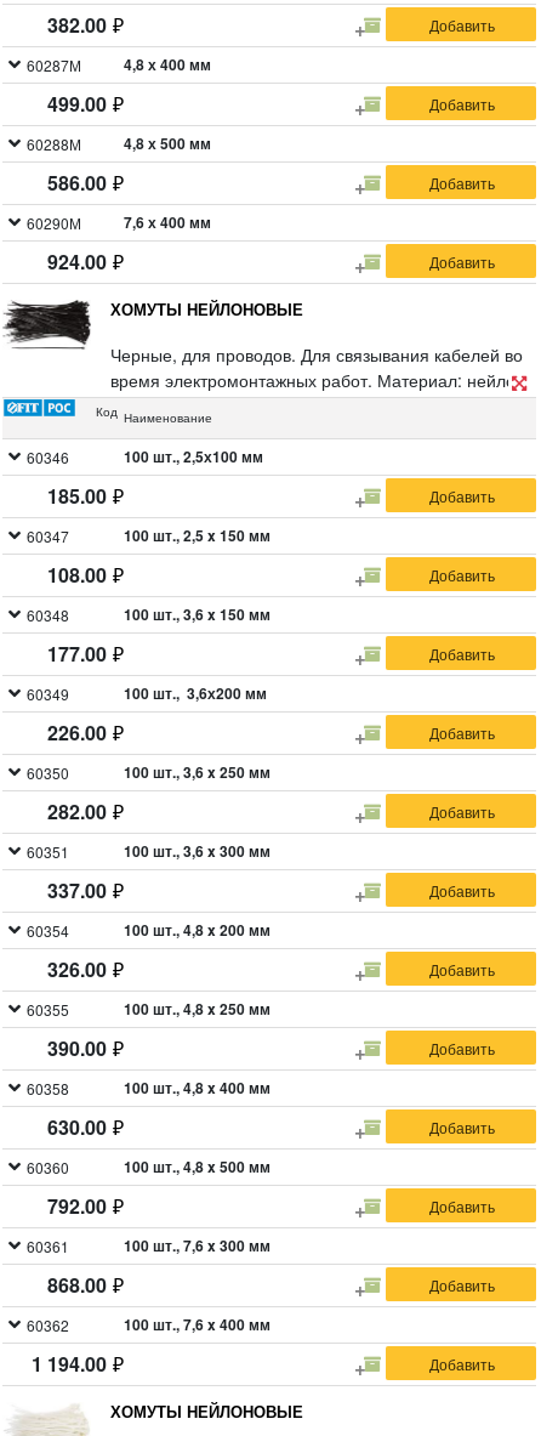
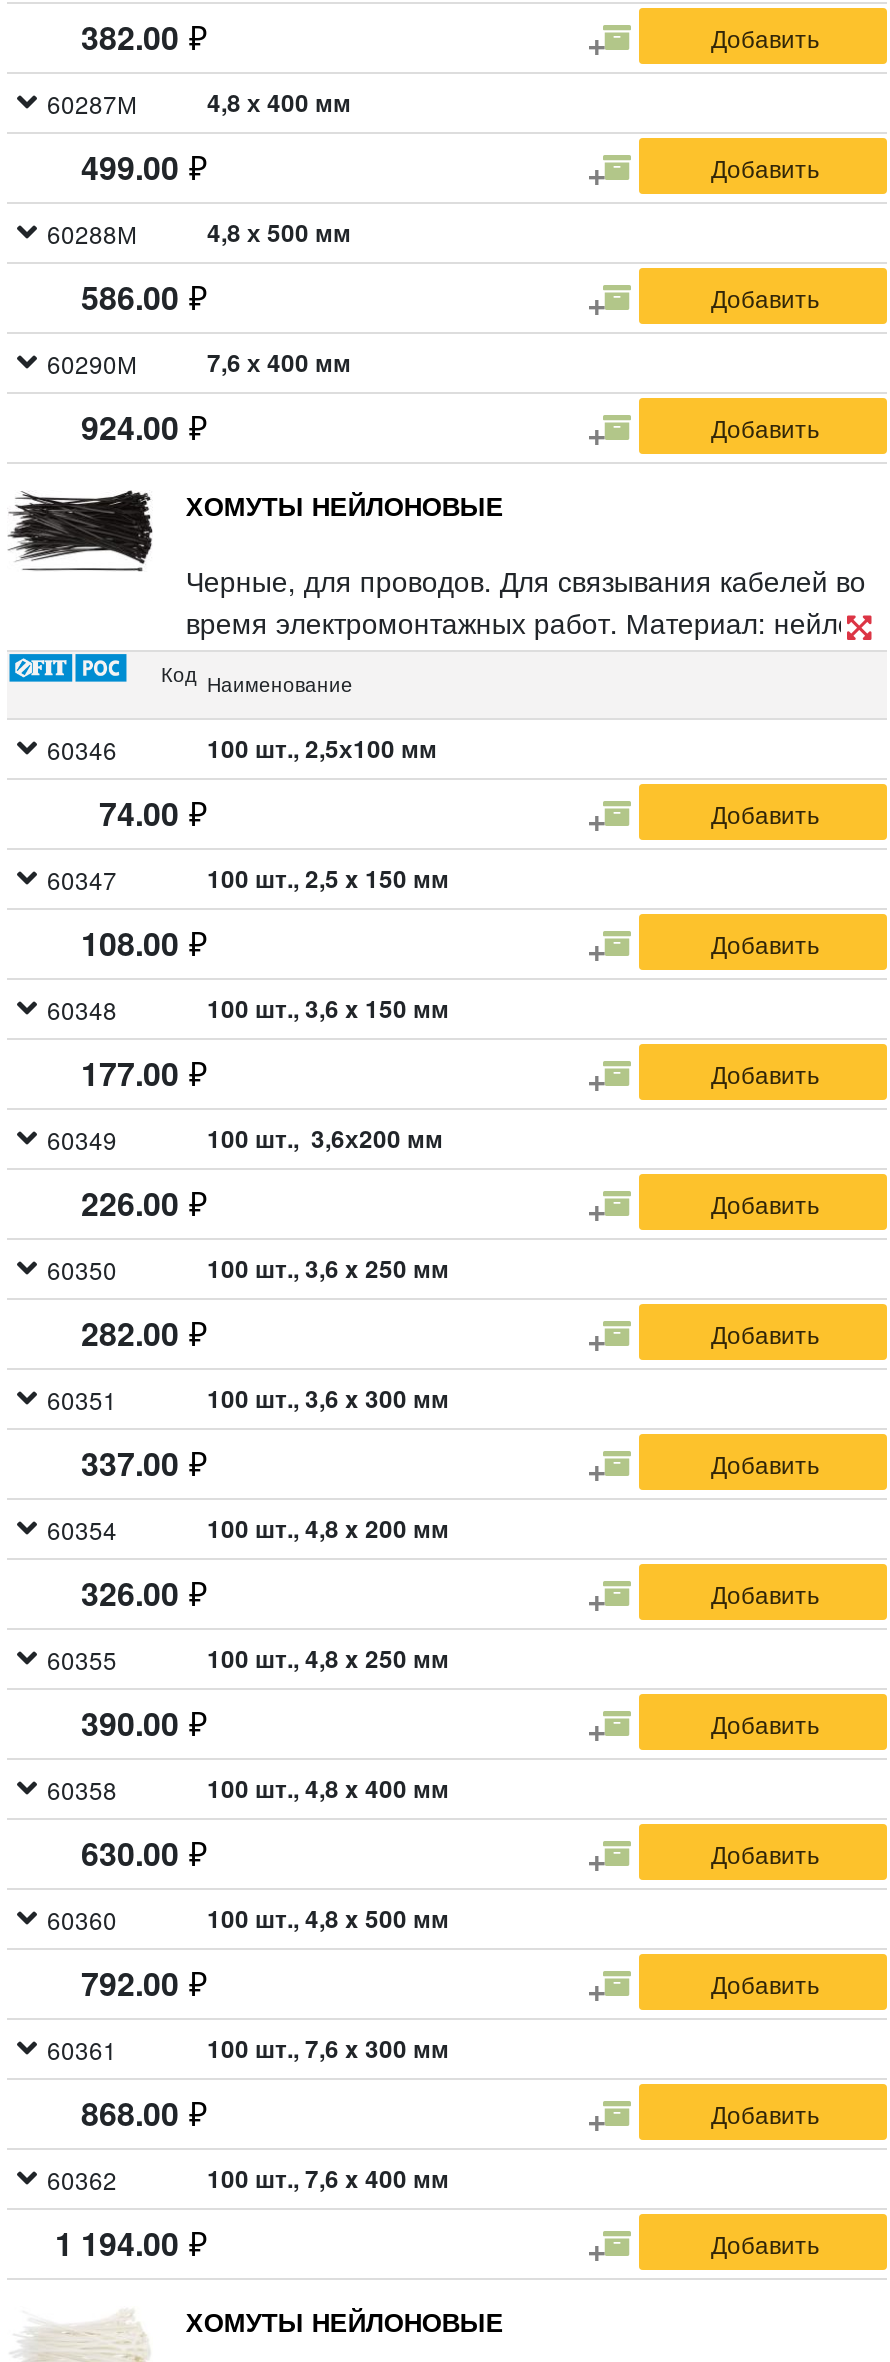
- 185.00
+ 74.00
